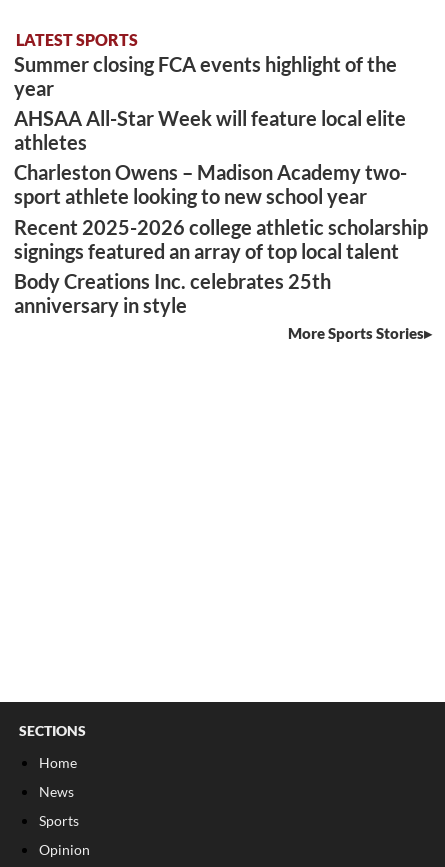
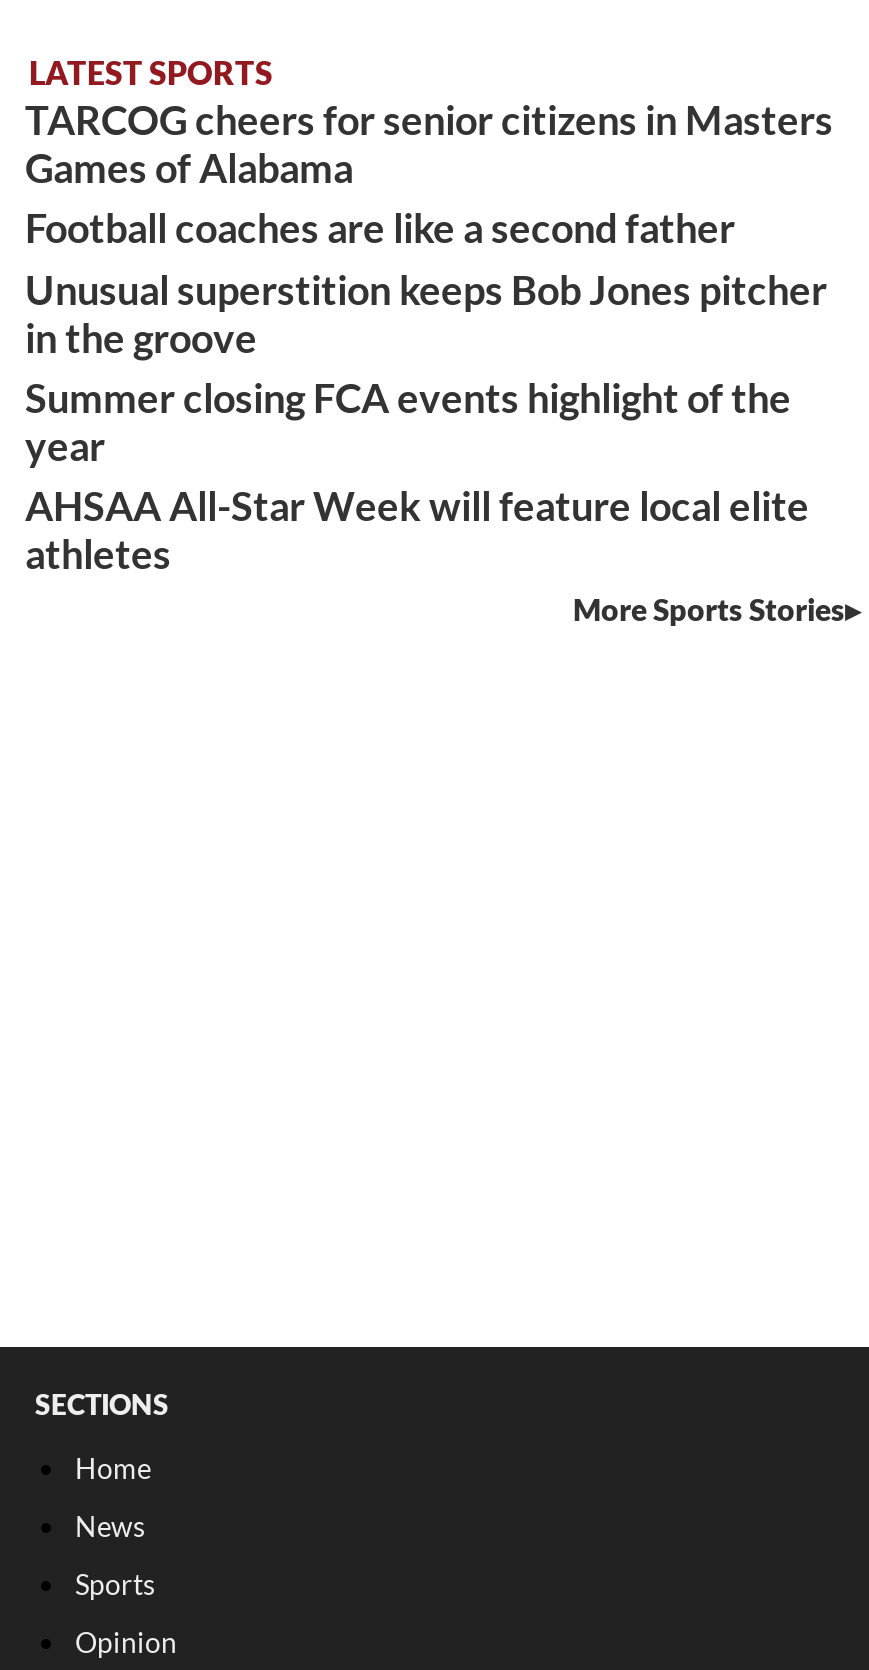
+ TARCOG cheers for senior citizens in Masters
+ Games of Alabama
+ Football coaches are like a second father
+ Unusual superstition keeps Bob Jones pitcher
+ in the groove

moved down: Summer closing FCA events highlight of the | year | AHSAA All-Star Week will feature local elite | athletes

- Charleston Owens – Madison Academy two-
- sport athlete looking to new school year
- Recent 2025-2026 college athletic scholarship
- signings featured an array of top local talent
- Body Creations Inc. celebrates 25th
- anniversary in style
